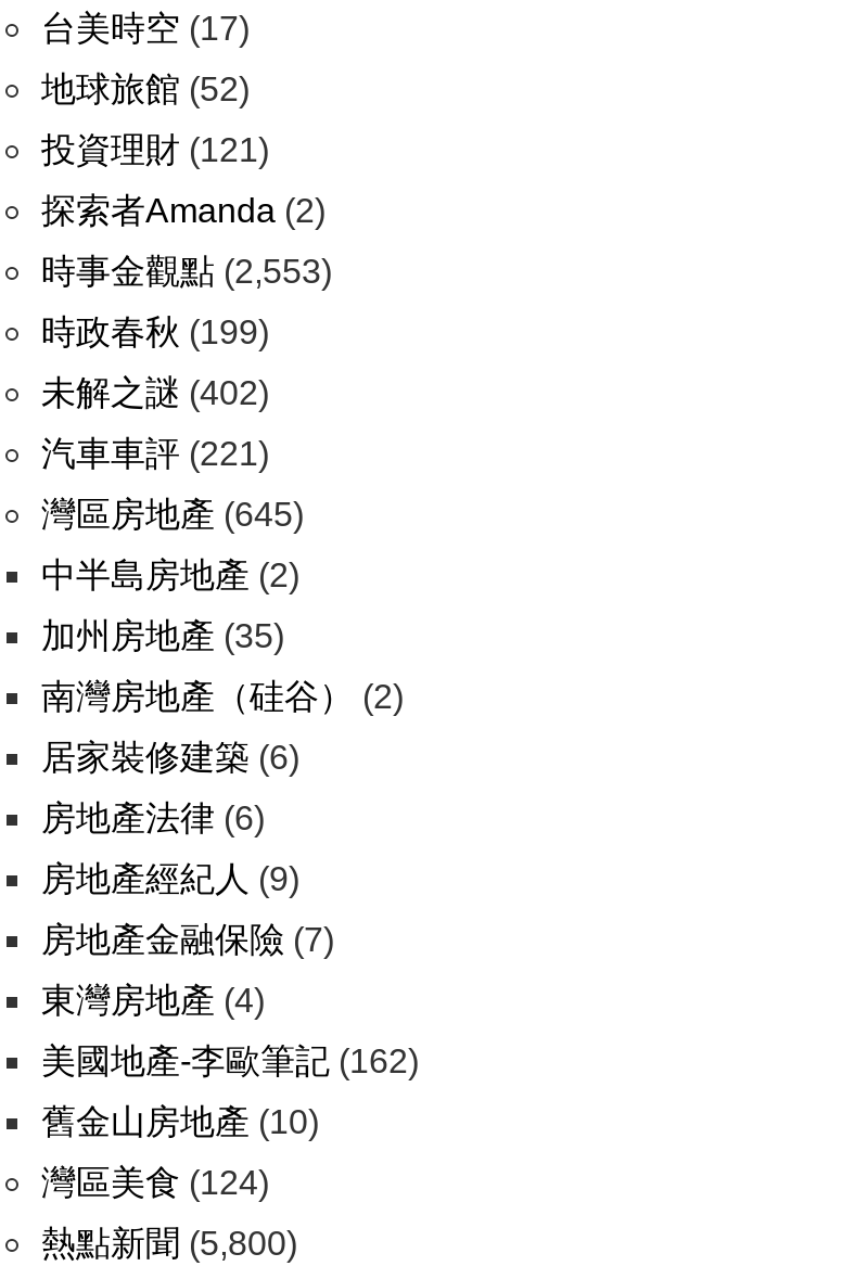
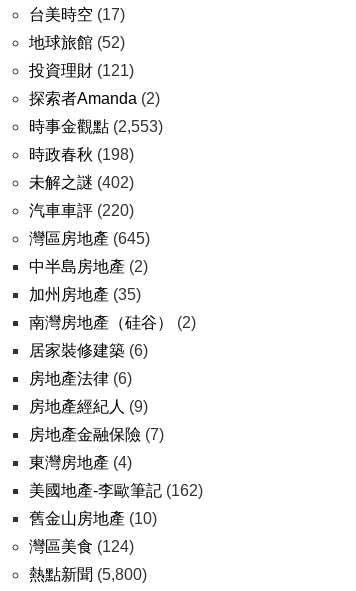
- 時政春秋(199)
+ 時政春秋(198)

- 汽車車評(221)
+ 汽車車評(220)
